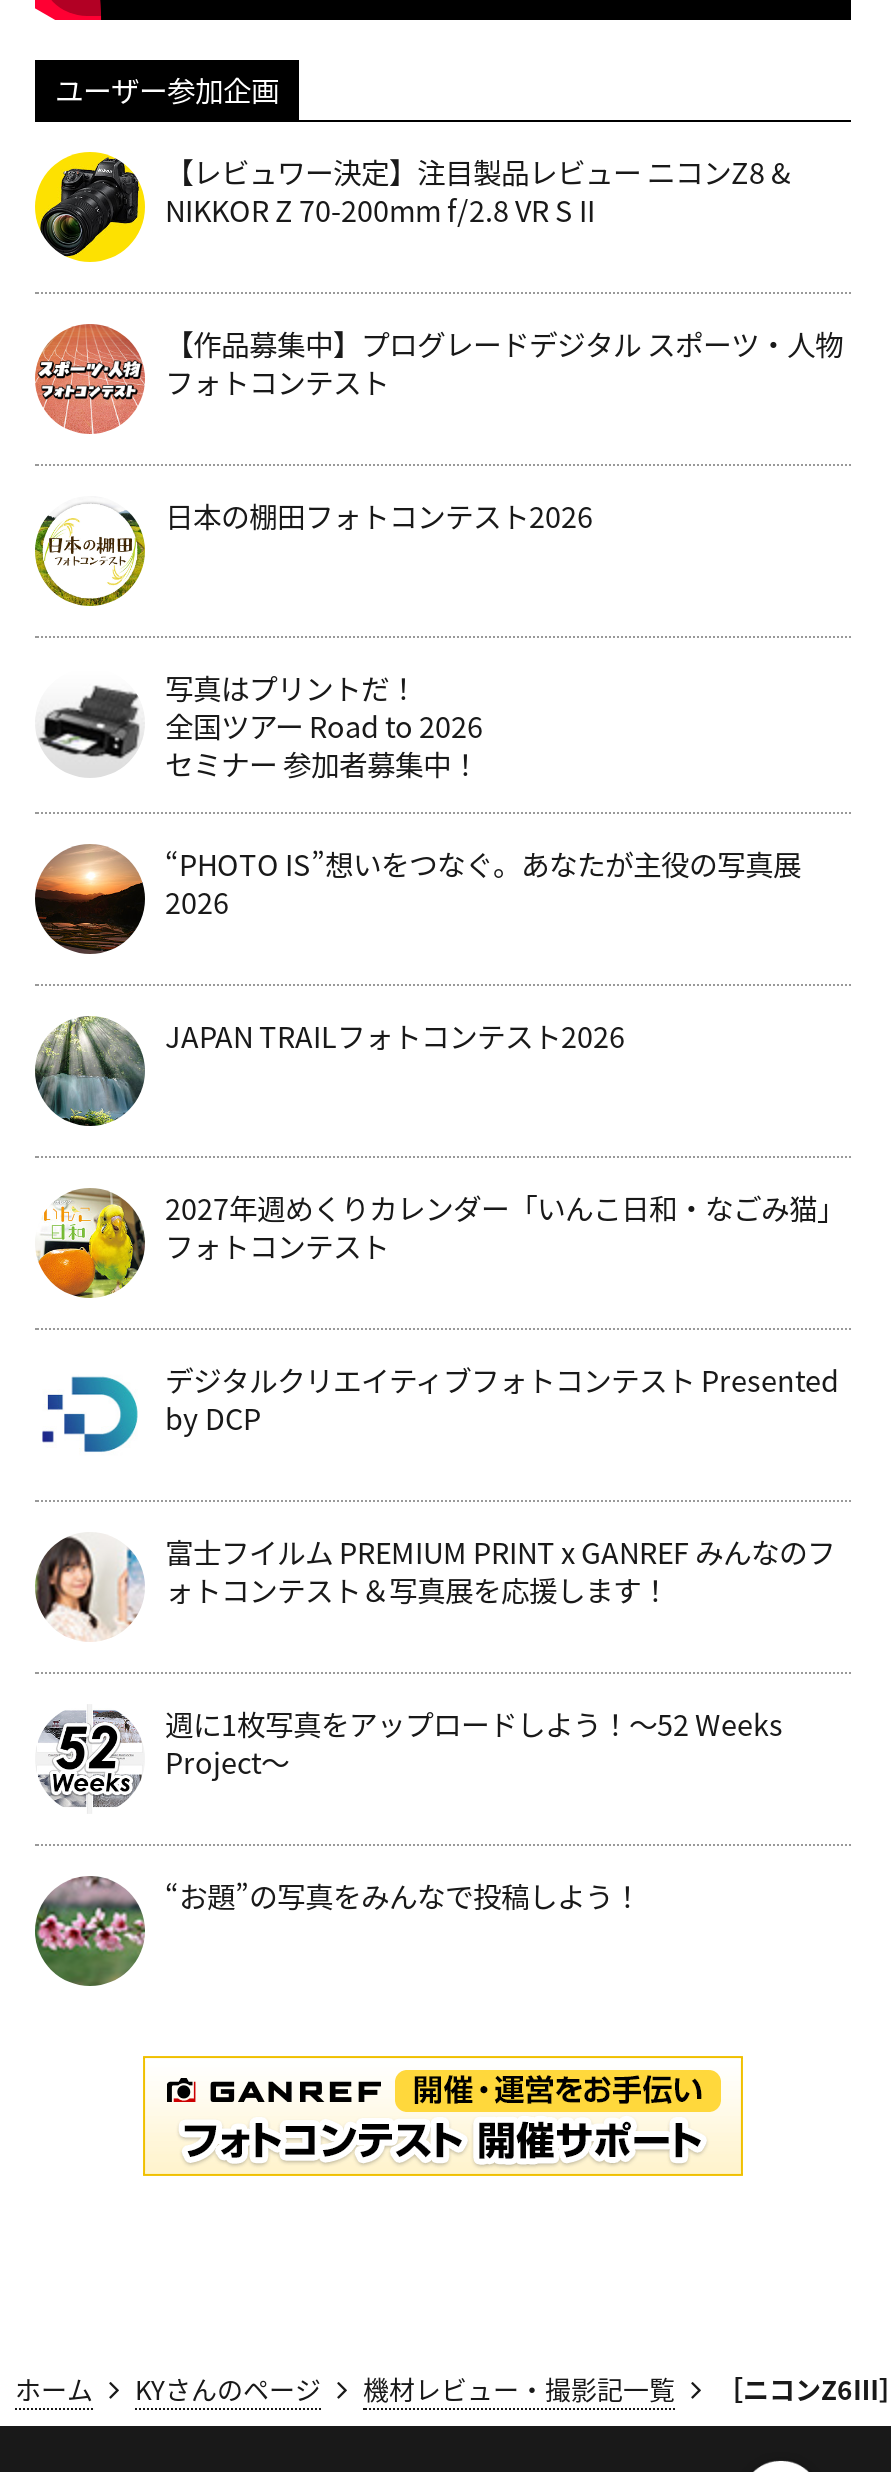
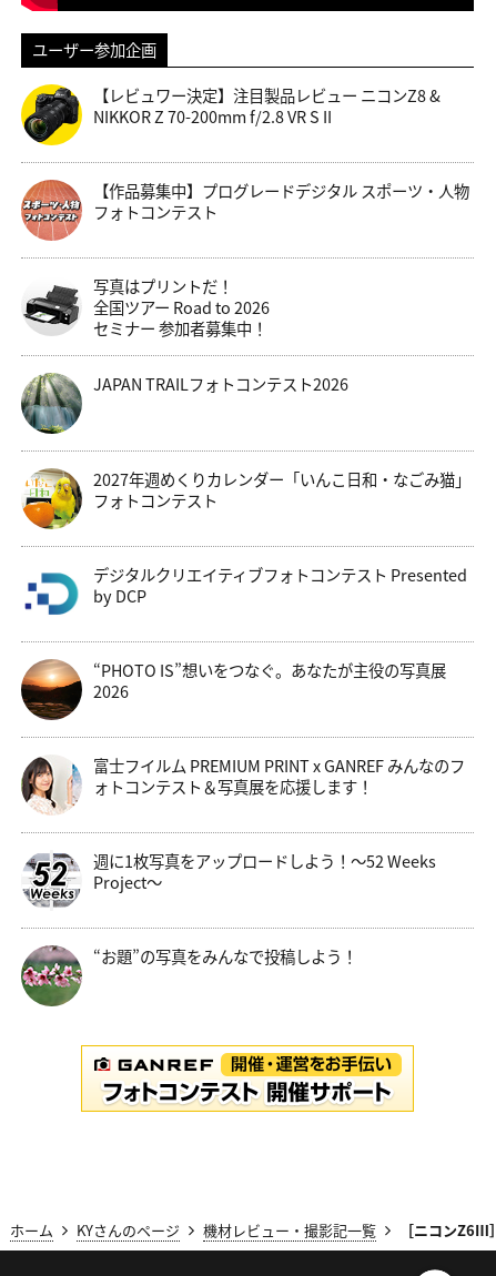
- [image]
- 日本の棚田フォトコンテスト2026

moved down: [image] | “PHOTO IS”想いをつなぐ。あなたが主役の写真展 | 2026

moved up: [image] | JAPAN TRAILフォトコンテスト2026 | 2027年週めくりカレンダー「いんこ日和・なごみ猫」 | フォトコンテスト | デジタルクリエイティブフォトコンテスト Presented | by DCP
